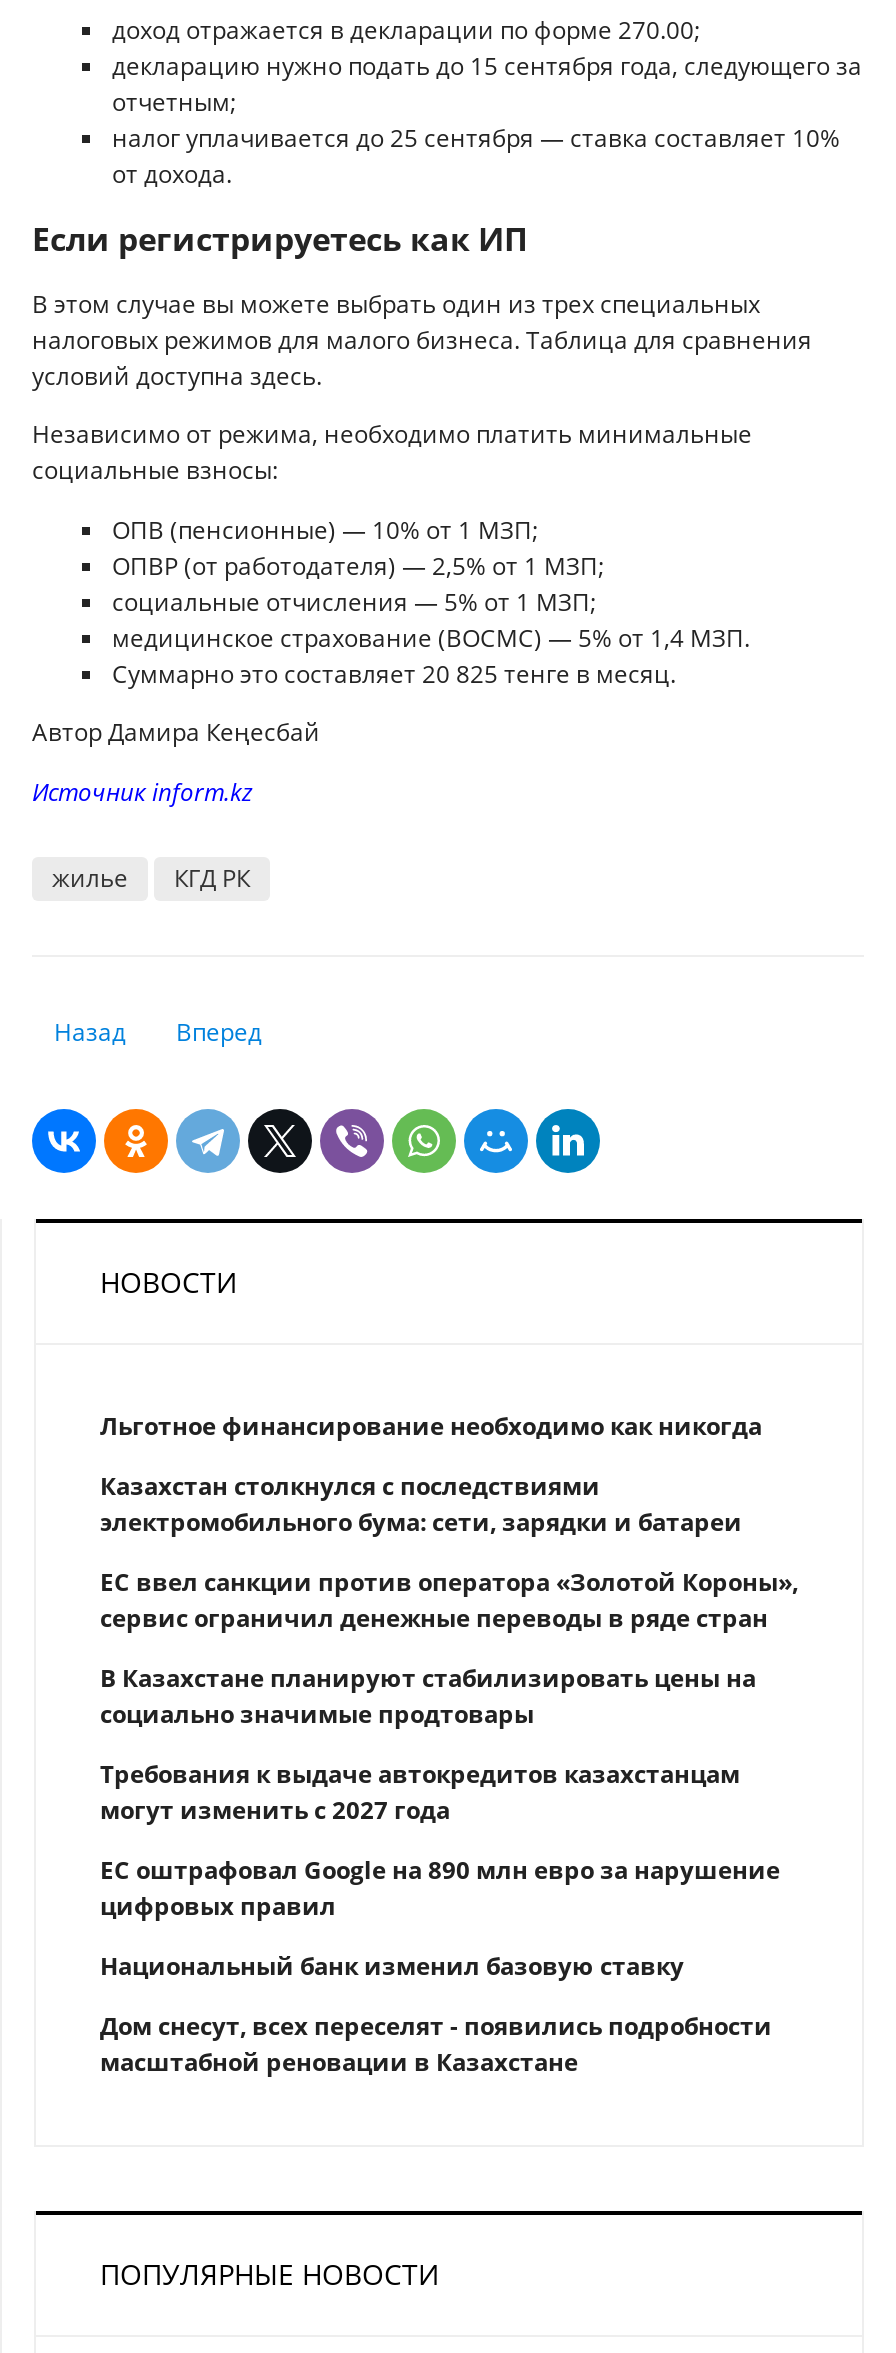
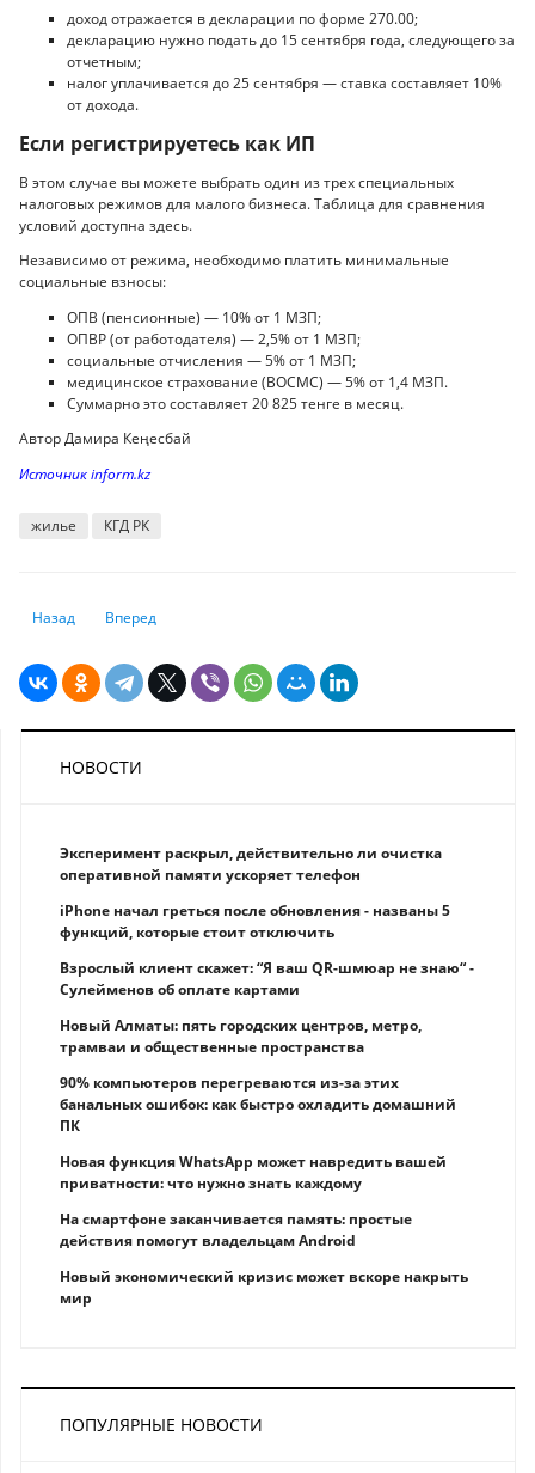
- Льготное финансирование необходимо как никогда
+ Эксперимент раскрыл, действительно ли очистка
+ оперативной памяти ускоряет телефон

- Казахстан столкнулся с последствиями
- электромобильного бума: сети, зарядки и батареи
+ iPhone начал греться после обновления - названы 5
+ функций, которые стоит отключить

- ЕС ввел санкции против оператора «Золотой Короны»,
- сервис ограничил денежные переводы в ряде стран
+ Взрослый клиент скажет: “Я ваш QR-шмюар не знаю“ -
+ Сулейменов об оплате картами

- В Казахстане планируют стабилизировать цены на
- социально значимые продтовары
+ Новый Алматы: пять городских центров, метро,
+ трамваи и общественные пространства

- Требования к выдаче автокредитов казахстанцам
- могут изменить с 2027 года
+ 90% компьютеров перегреваются из-за этих
+ банальных ошибок: как быстро охладить домашний
+ ПК

- ЕС оштрафовал Google на 890 млн евро за нарушение
- цифровых правил
+ Новая функция WhatsApp может навредить вашей
+ приватности: что нужно знать каждому

- Национальный банк изменил базовую ставку
+ На смартфоне заканчивается память: простые
+ действия помогут владельцам Android

- Дом снесут, всех переселят - появились подробности
- масштабной реновации в Казахстане
+ Новый экономический кризис может вскоре накрыть
+ мир
